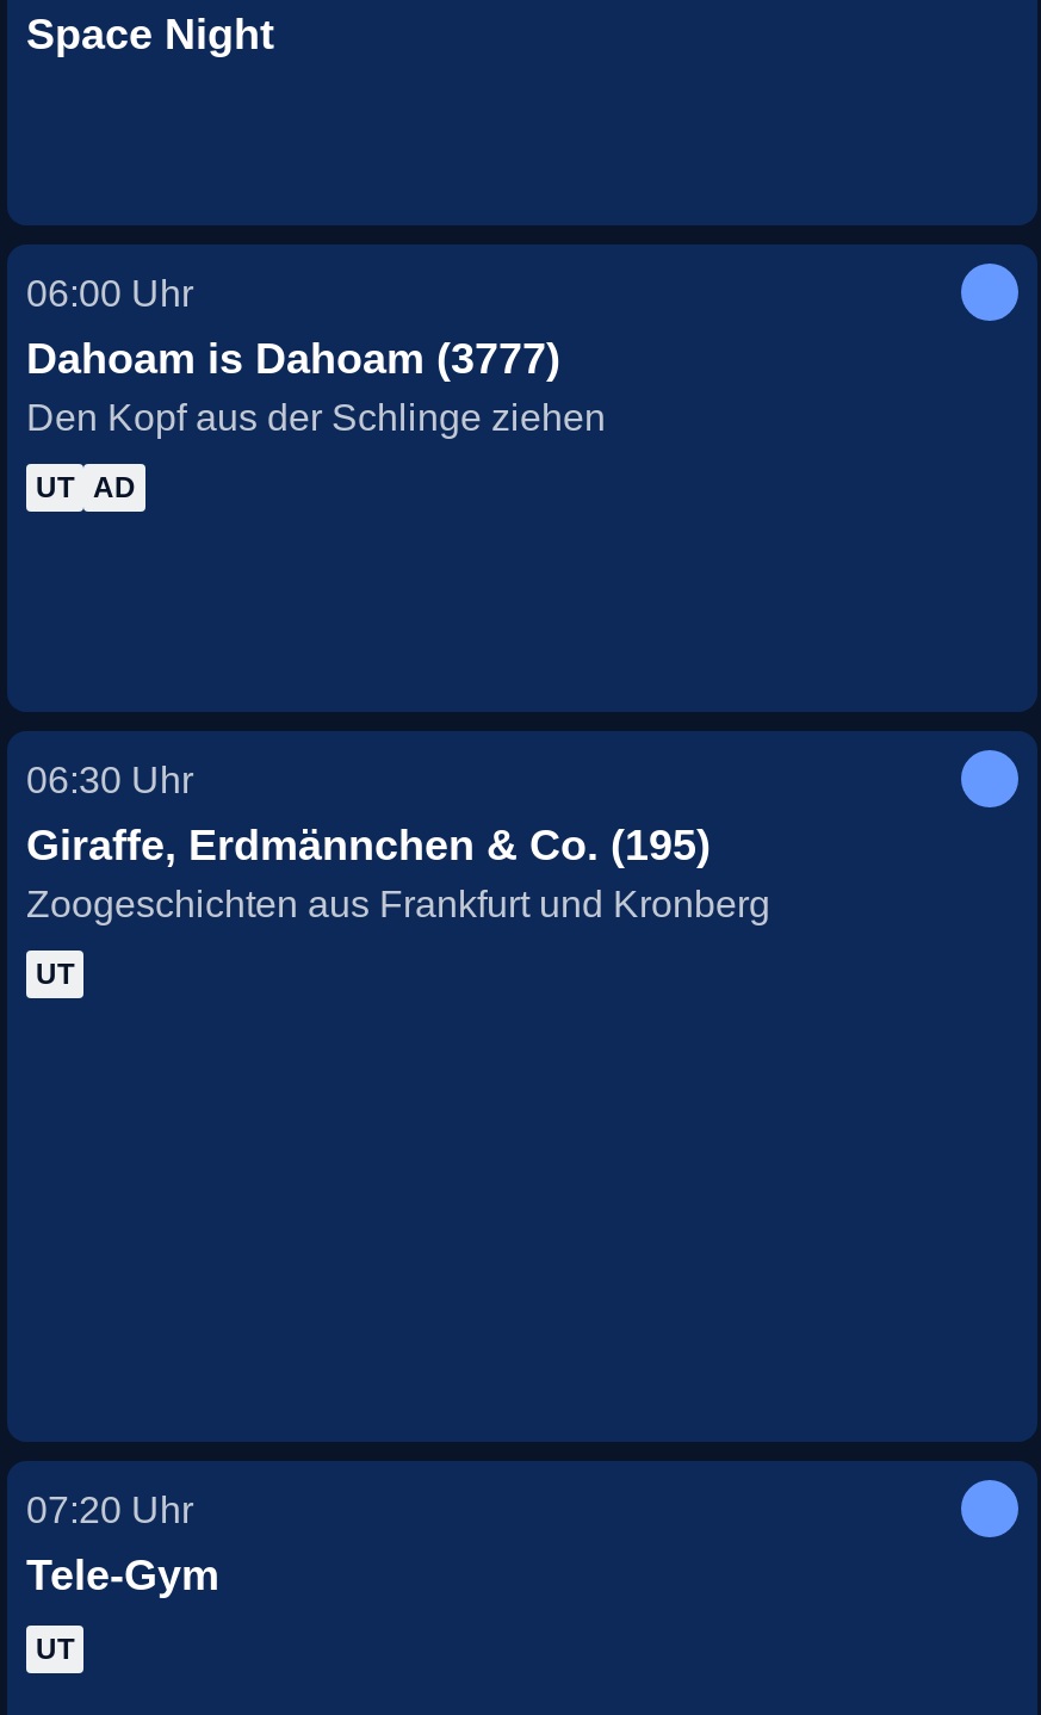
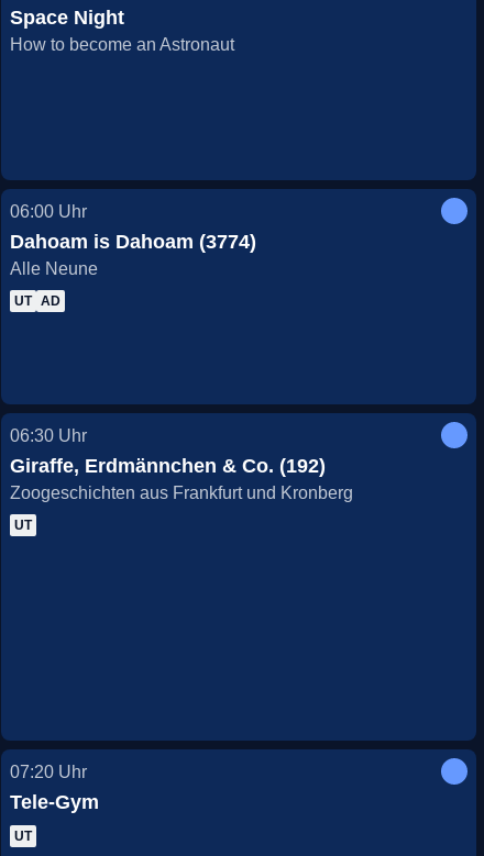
+ How to become an Astronaut

- Dahoam is Dahoam (3777)
- Den Kopf aus der Schlinge ziehen
+ Dahoam is Dahoam (3774)
+ Alle Neune

- Giraffe, Erdmännchen & Co. (195)
+ Giraffe, Erdmännchen & Co. (192)
